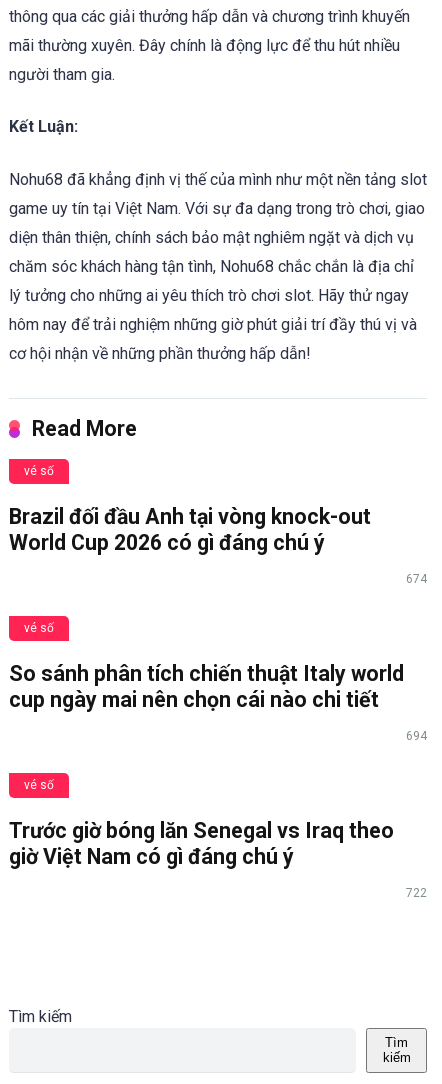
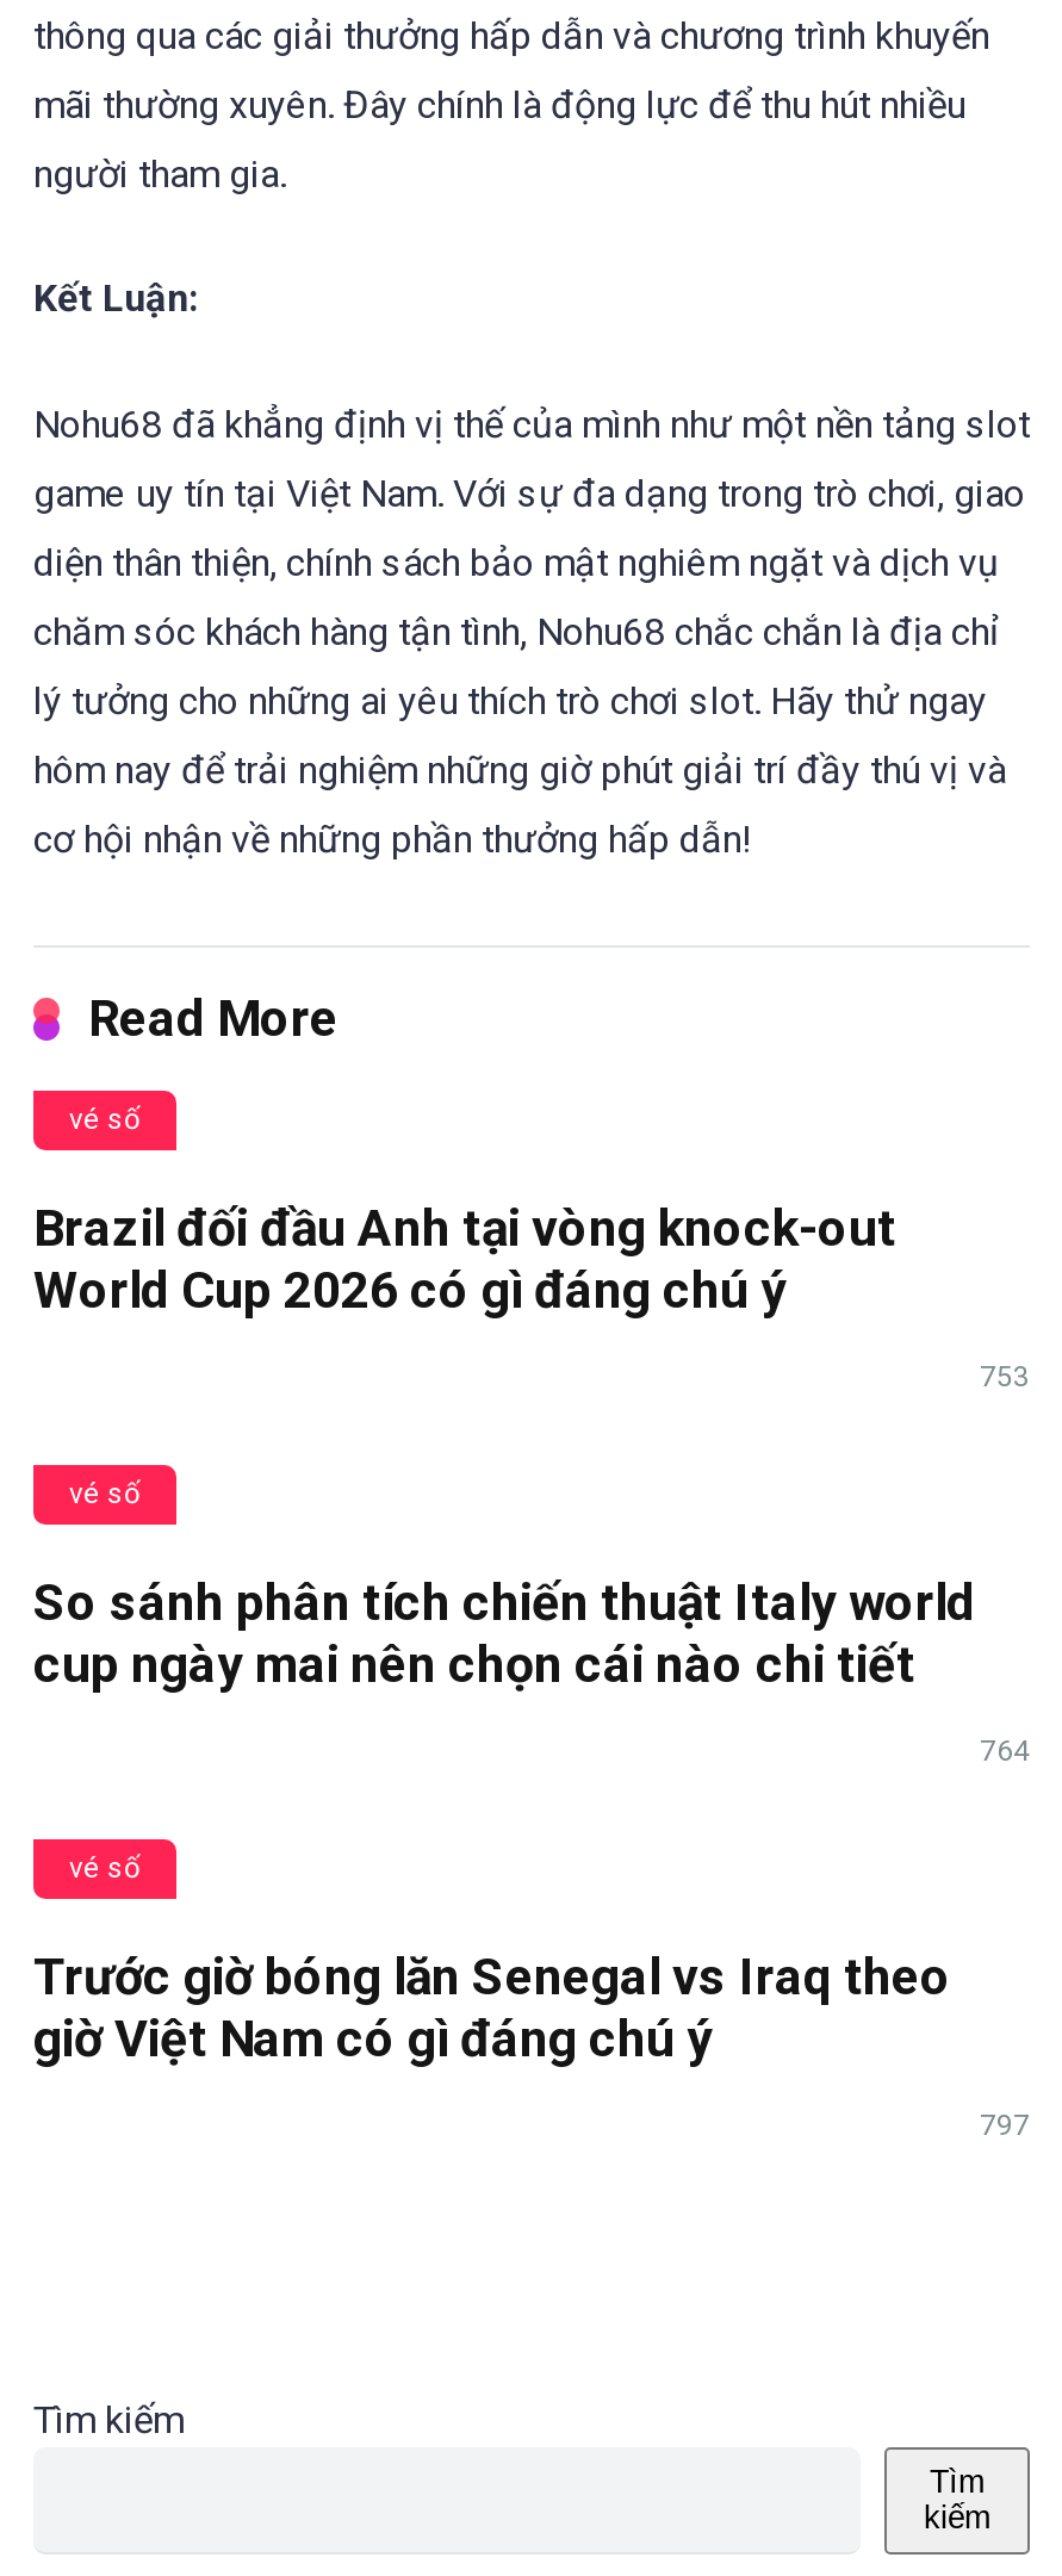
- 674
+ 753

- 694
+ 764

- 722
+ 797
